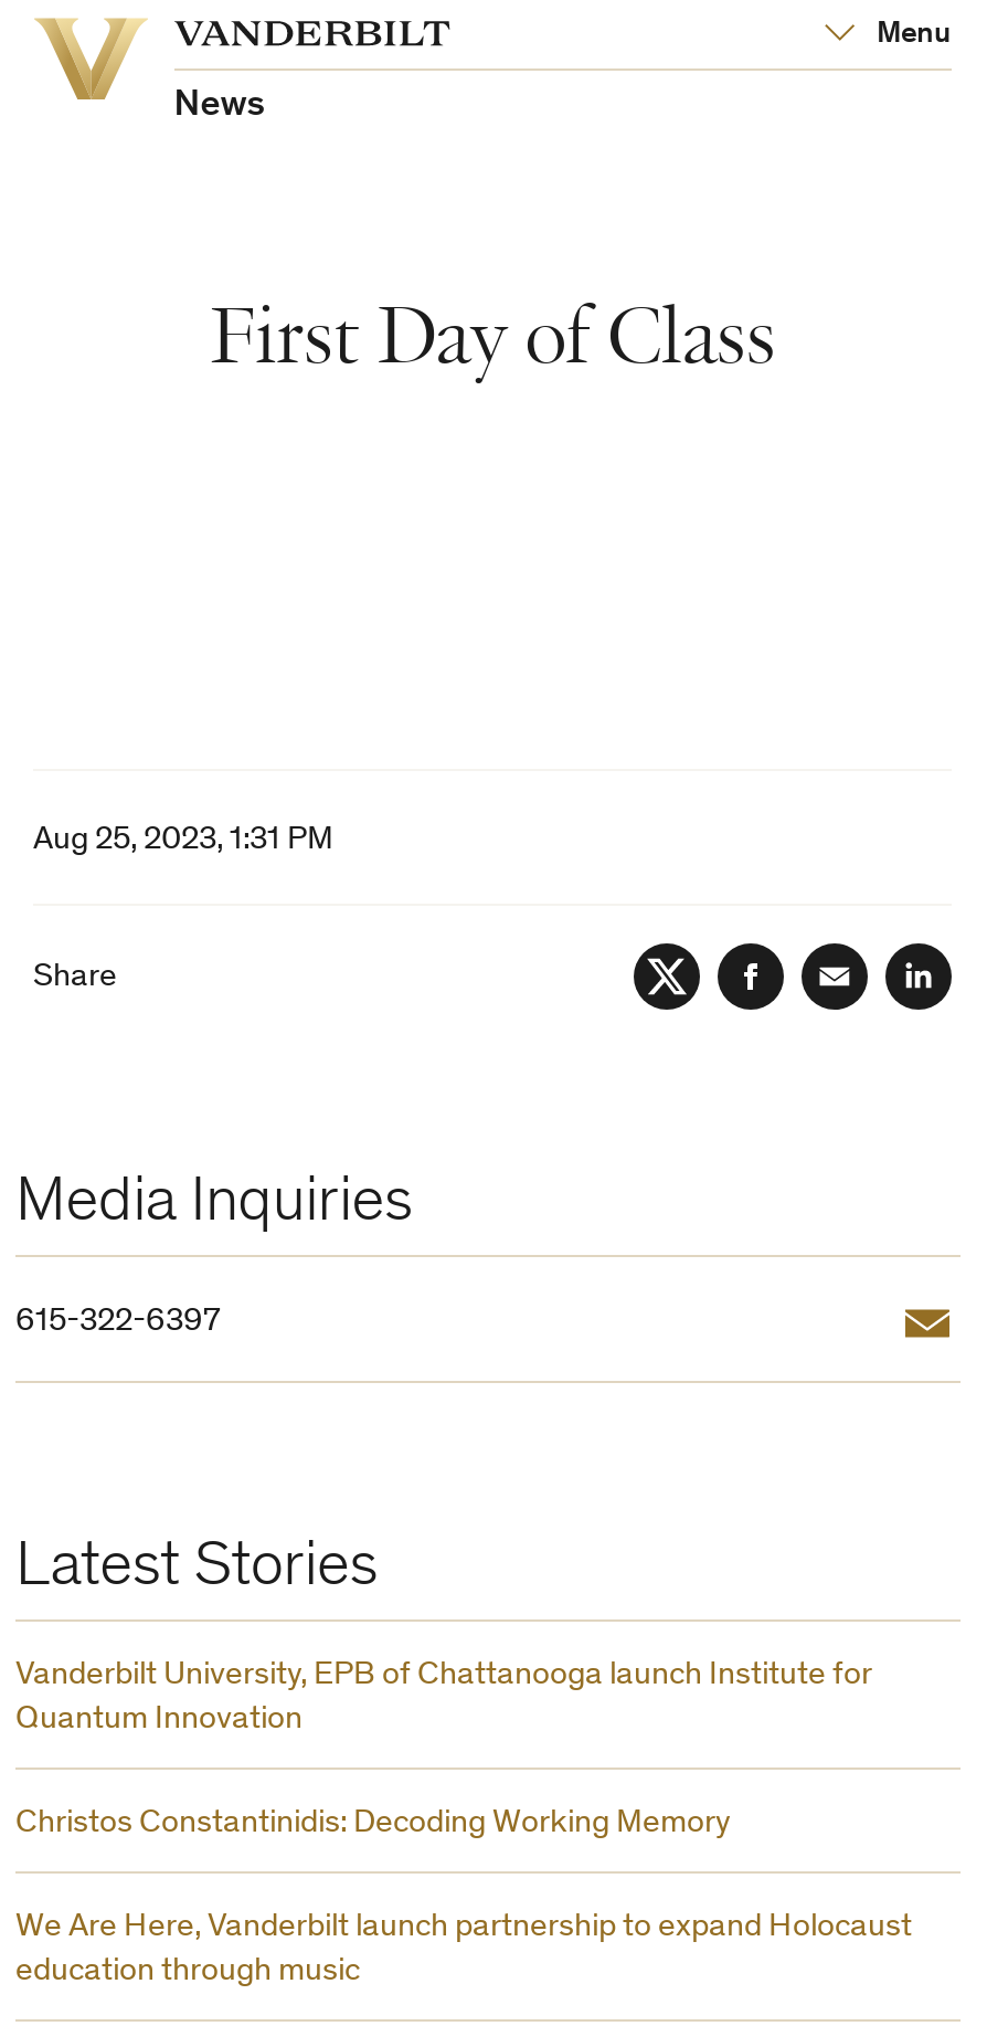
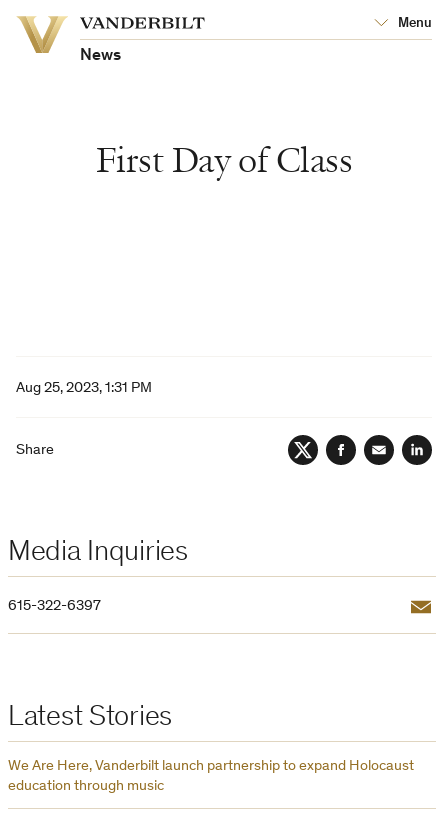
- Vanderbilt University, EPB of Chattanooga launch Institute for
- Quantum Innovation
- Christos Constantinidis: Decoding Working Memory
